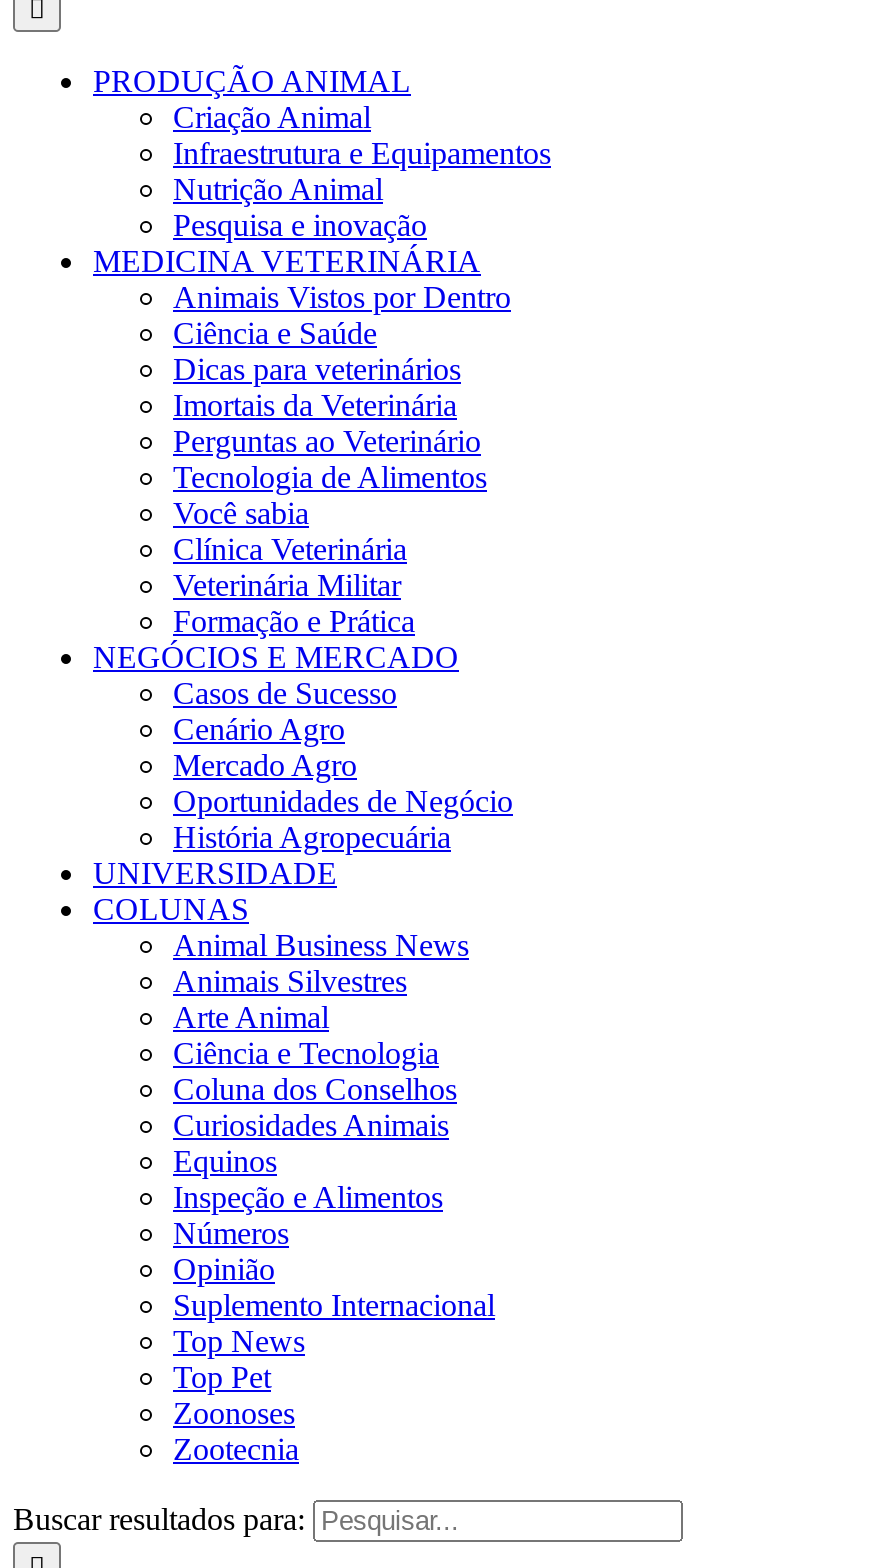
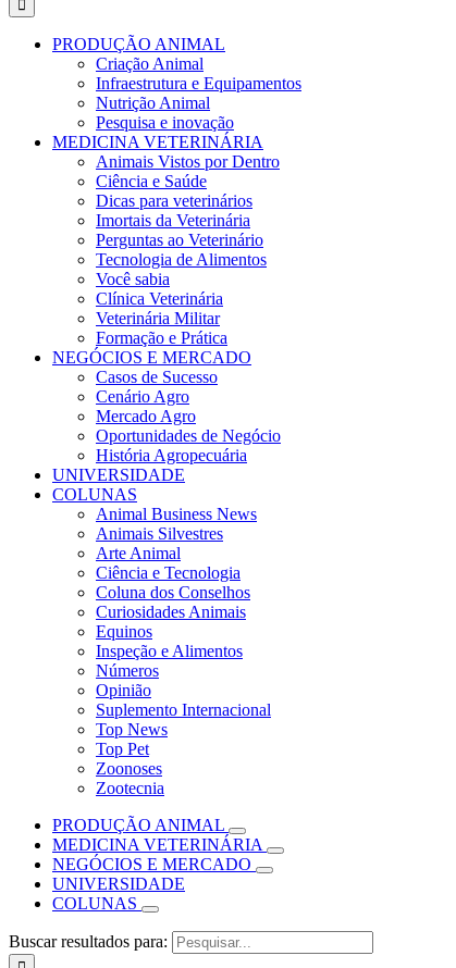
+ PRODUÇÃO ANIMAL
+ MEDICINA VETERINÁRIA
+ NEGÓCIOS E MERCADO
+ UNIVERSIDADE
+ COLUNAS
